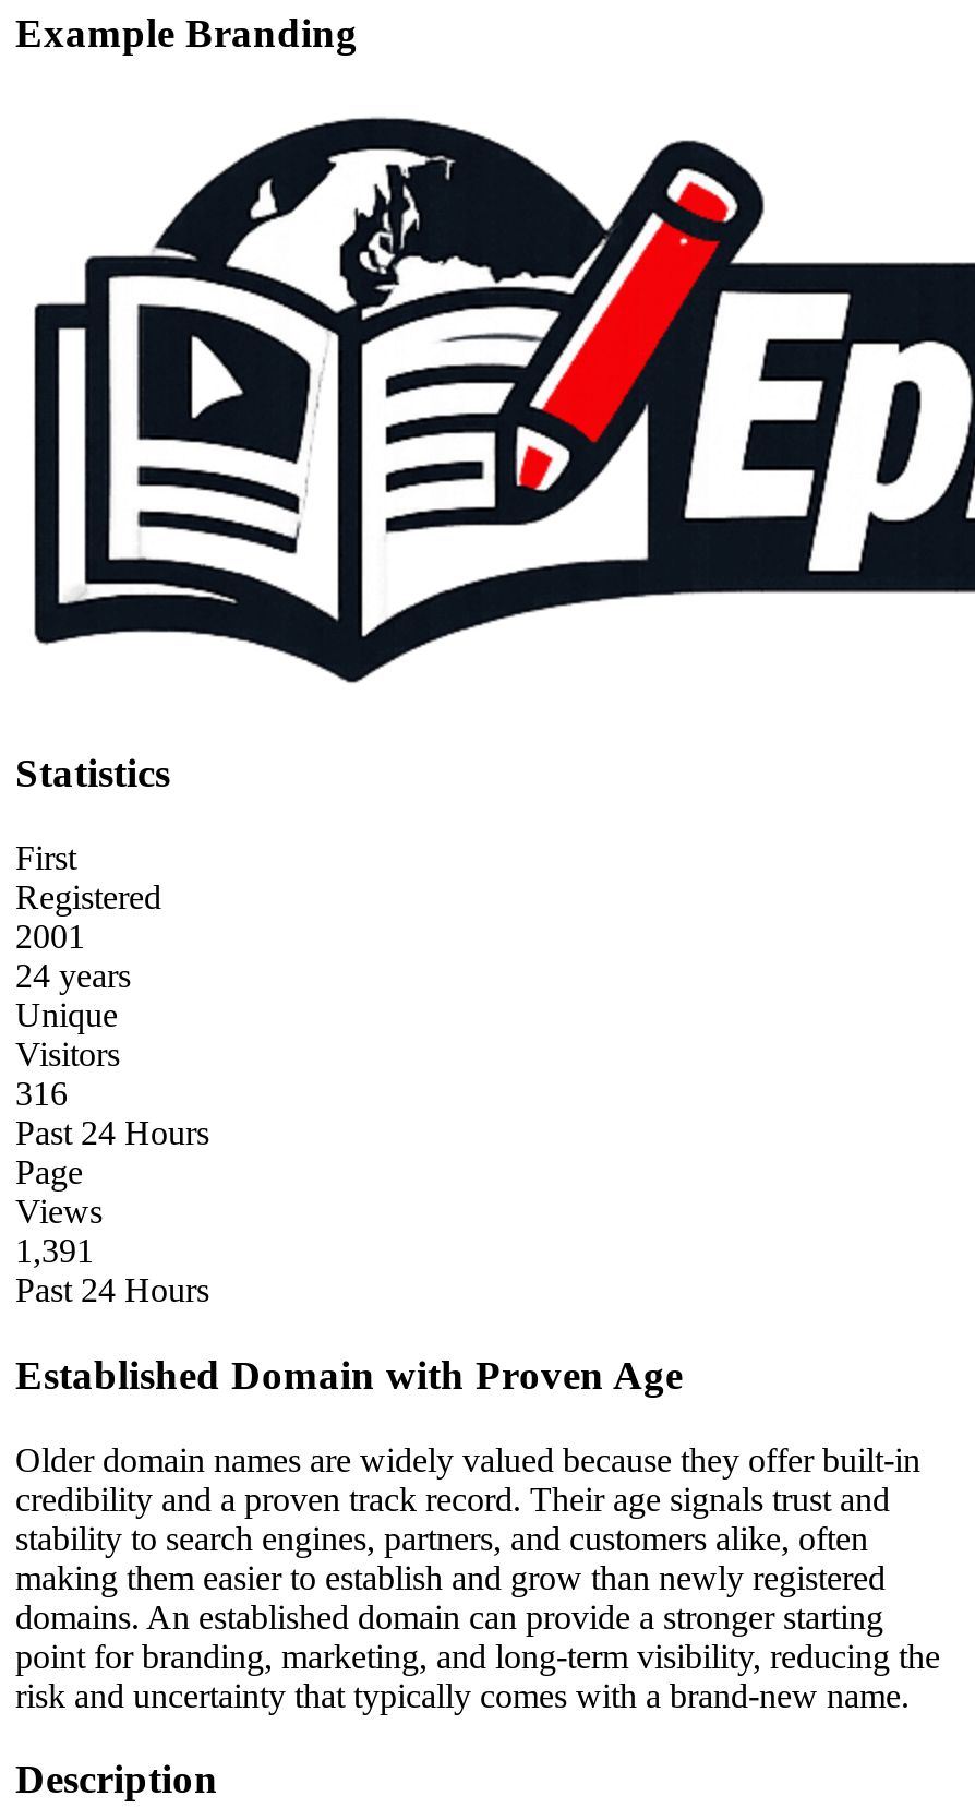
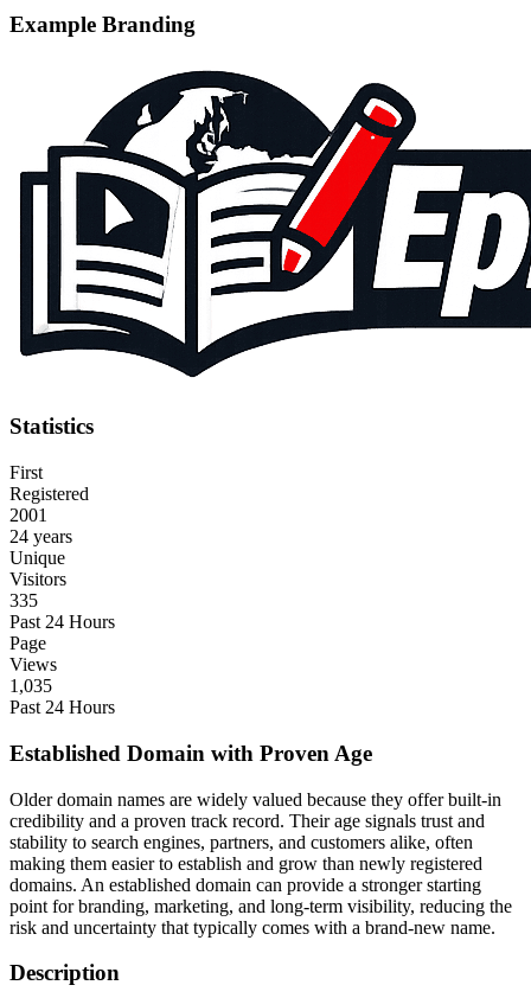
- 316
+ 335

- 1,391
+ 1,035
